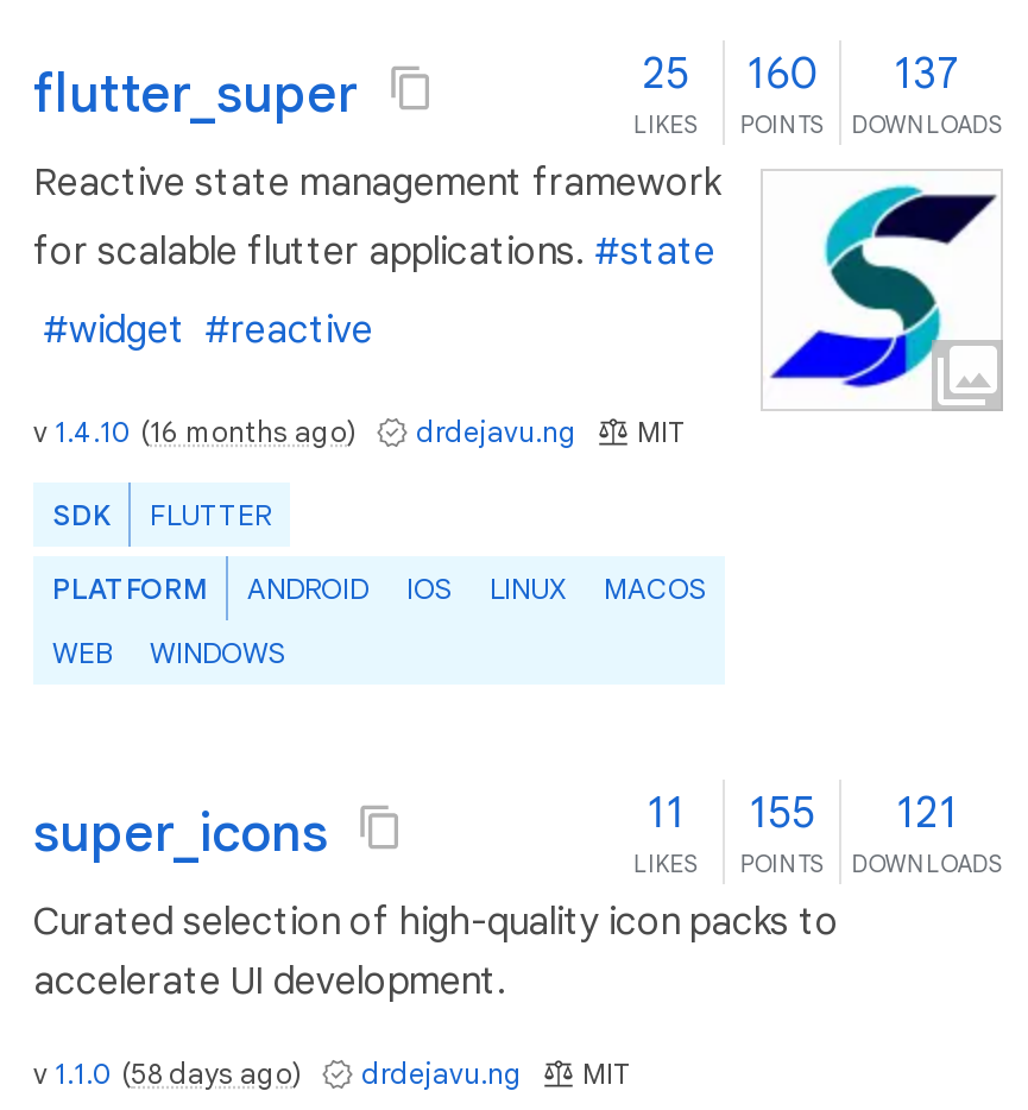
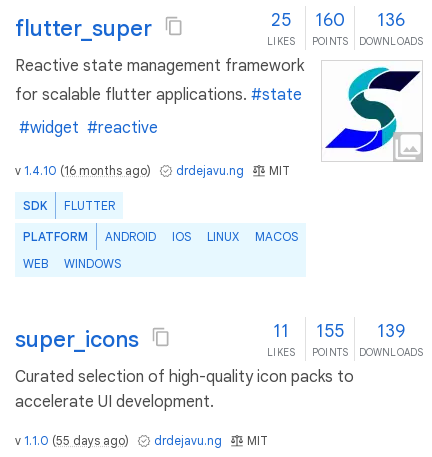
- 25 160 137
+ 25 160 136

- 11 155 121
+ 11 155 139

- v 1.1.0 (58 days ago) drdejavu.ng MIT
+ v 1.1.0 (55 days ago) drdejavu.ng MIT
